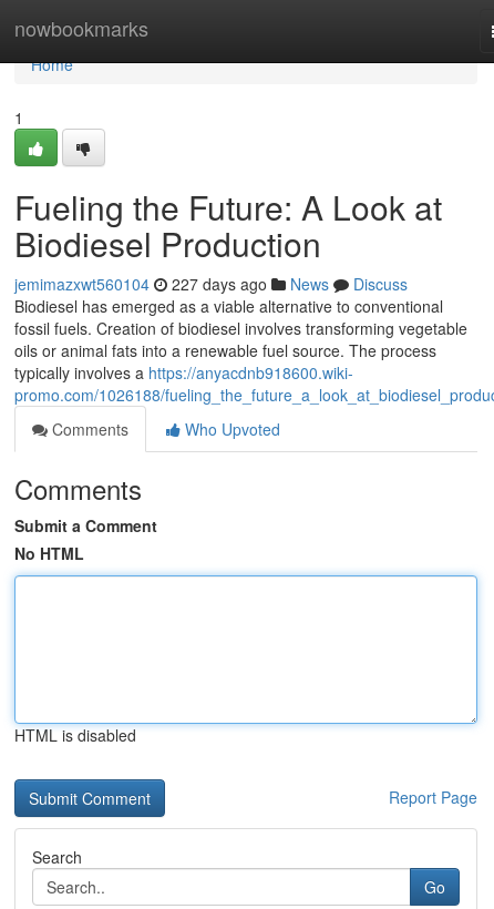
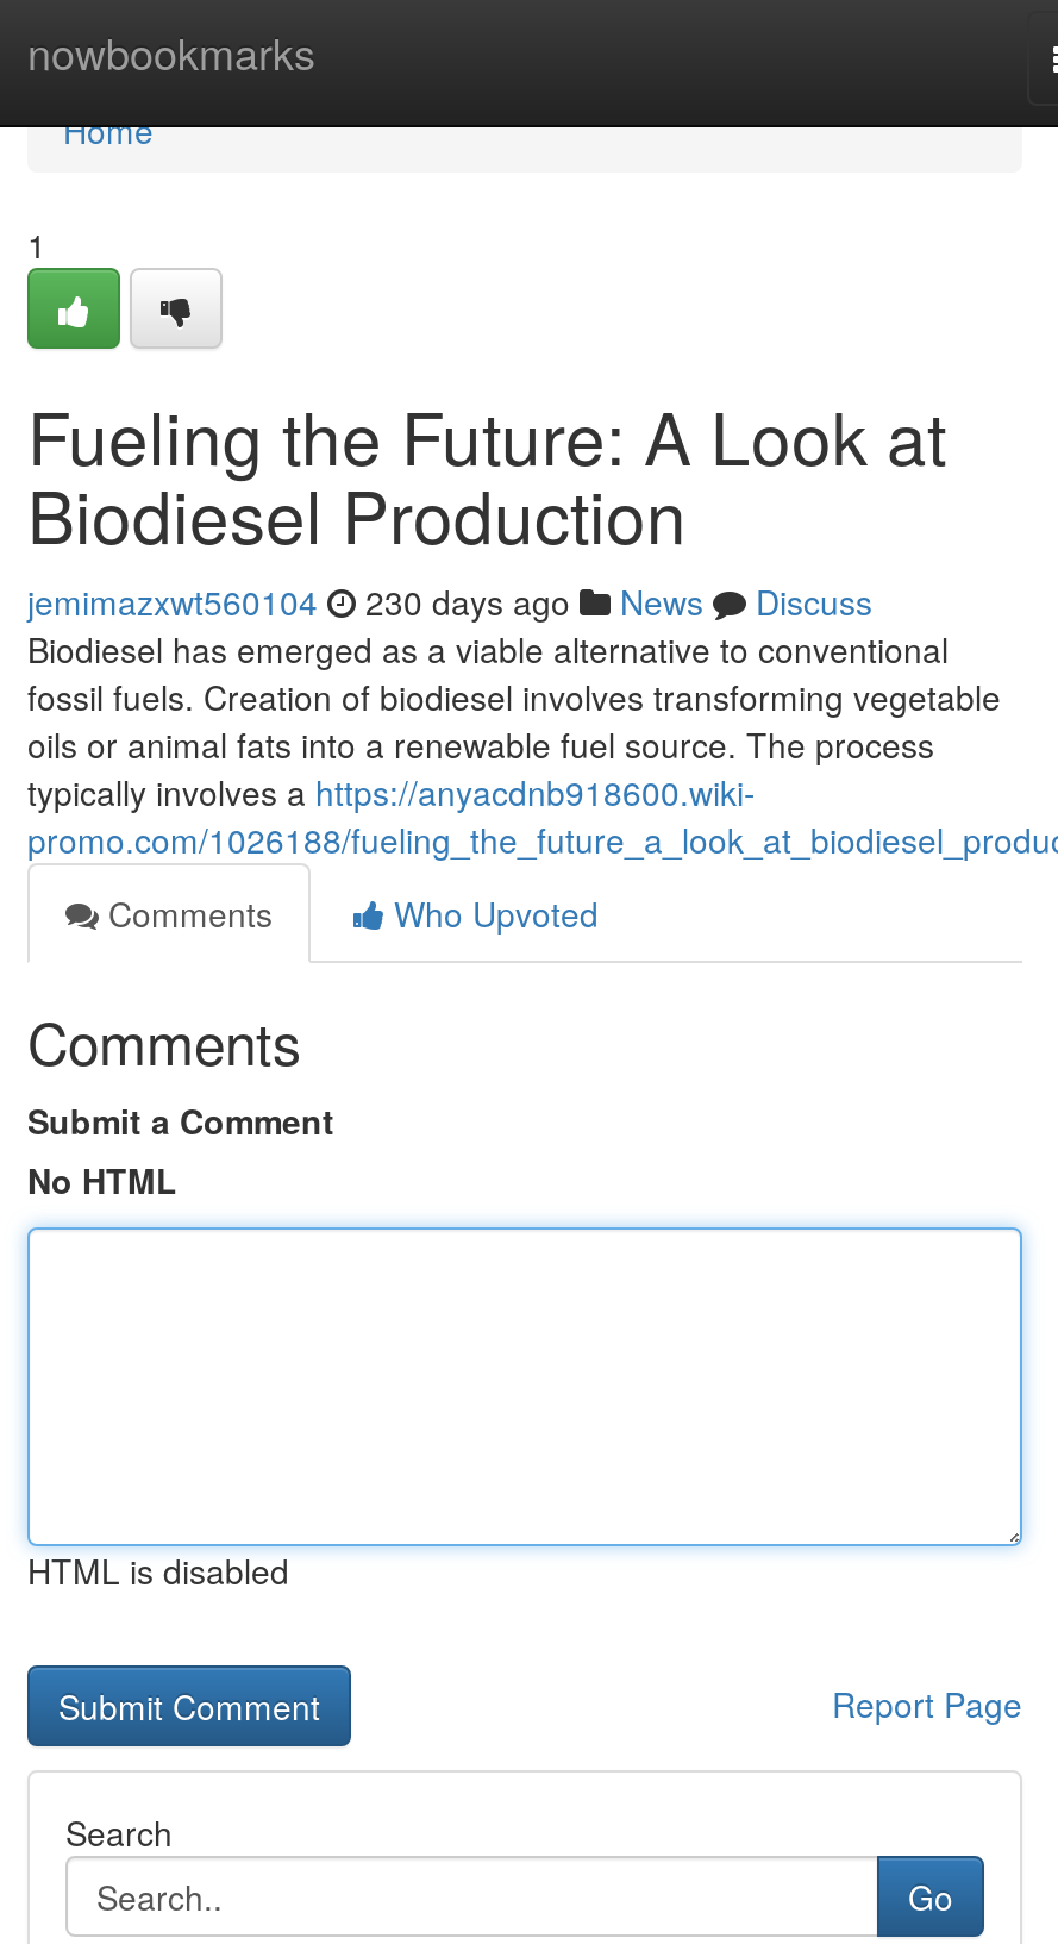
- jemimazxwt560104 227 days ago News Discuss
+ jemimazxwt560104 230 days ago News Discuss
